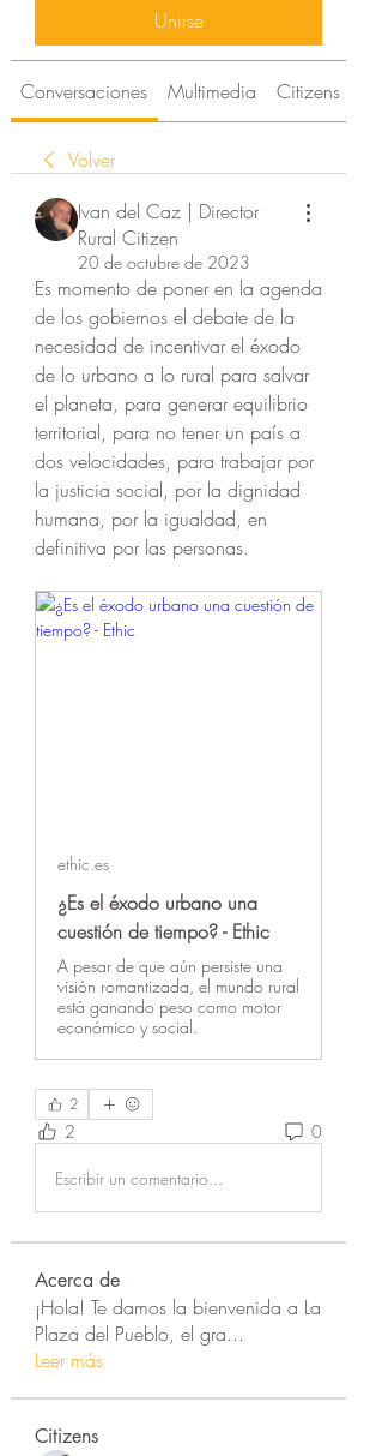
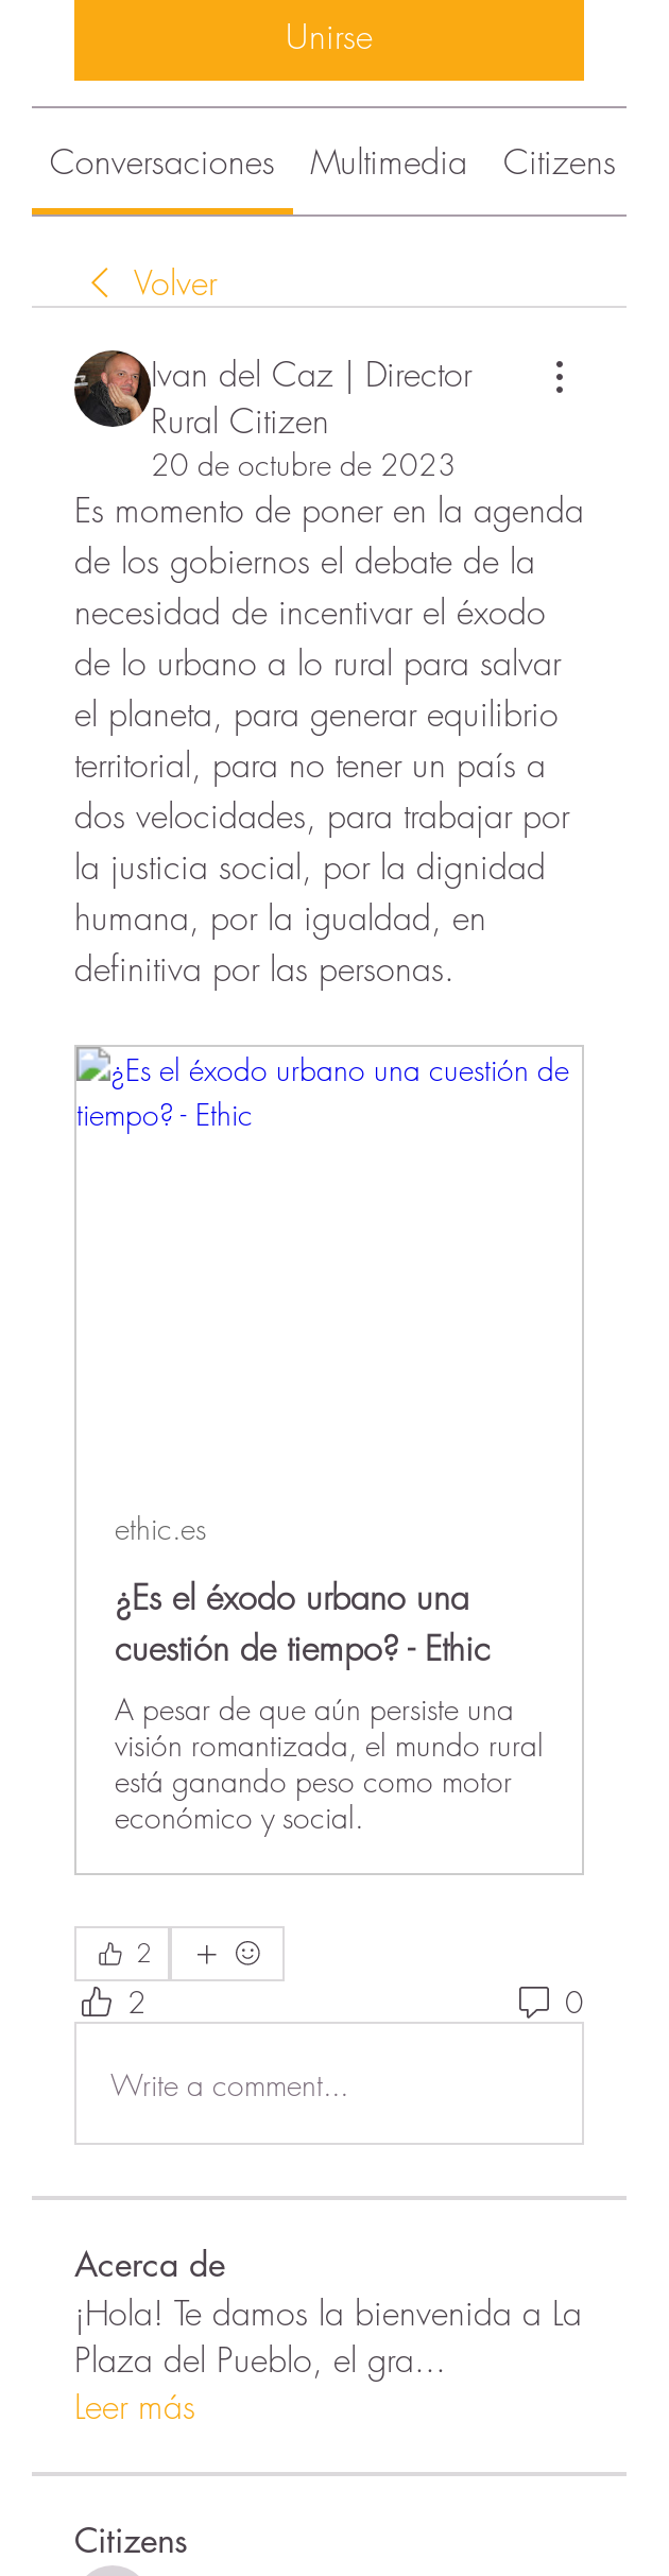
- Escribir un comentario...
+ Write a comment...
